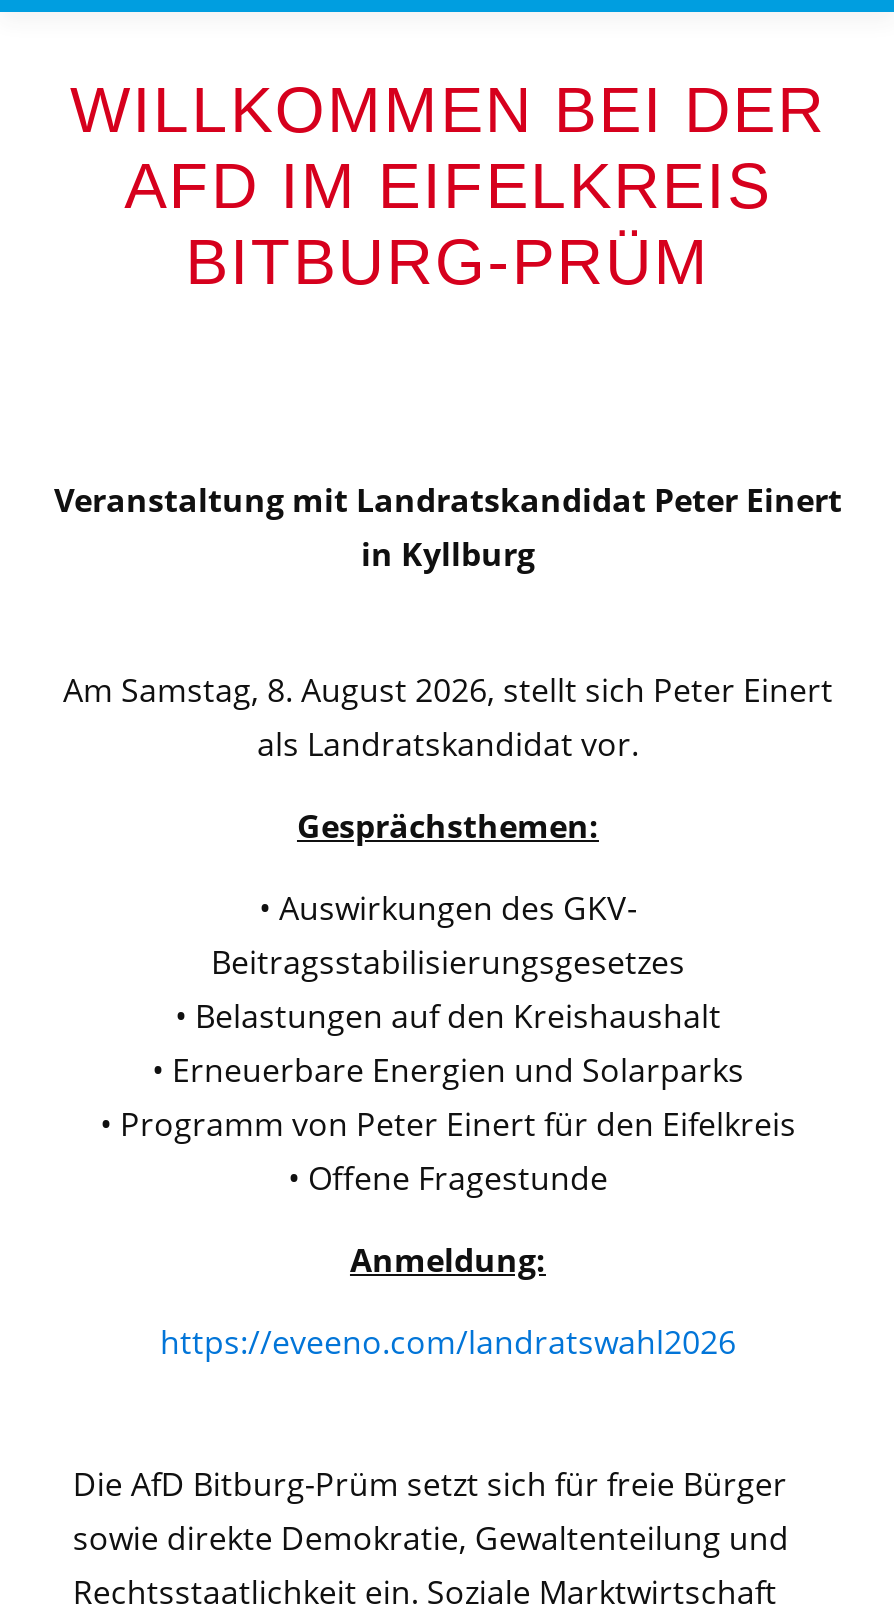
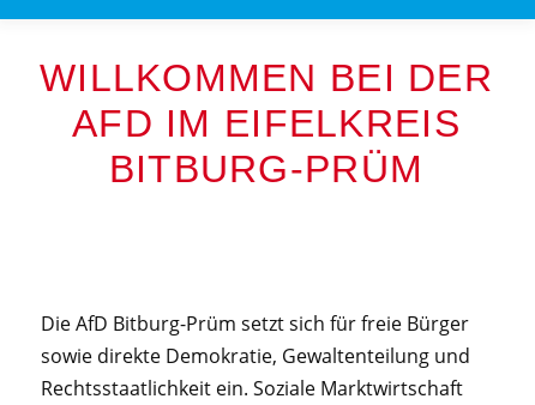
- Veranstaltung mit Landratskandidat Peter Einert
- in Kyllburg
- Am Samstag, 8. August 2026, stellt sich Peter Einert
- als Landratskandidat vor.
- Gesprächsthemen:
- • Auswirkungen des GKV-
- Beitragsstabilisierungsgesetzes
- • Belastungen auf den Kreishaushalt
- • Erneuerbare Energien und Solarparks
- • Programm von Peter Einert für den Eifelkreis
- • Offene Fragestunde
- Anmeldung:
- https://eveeno.com/landratswahl2026
